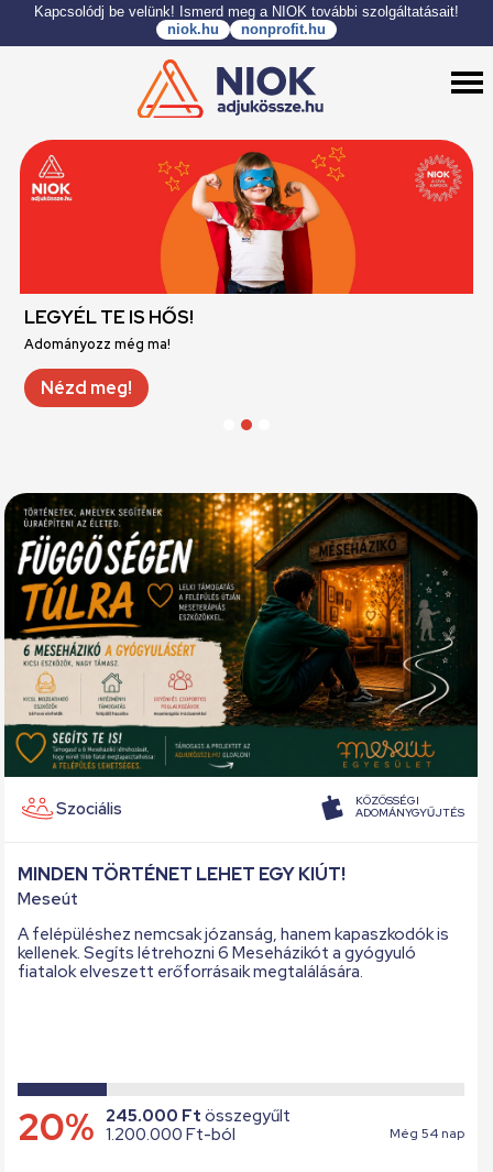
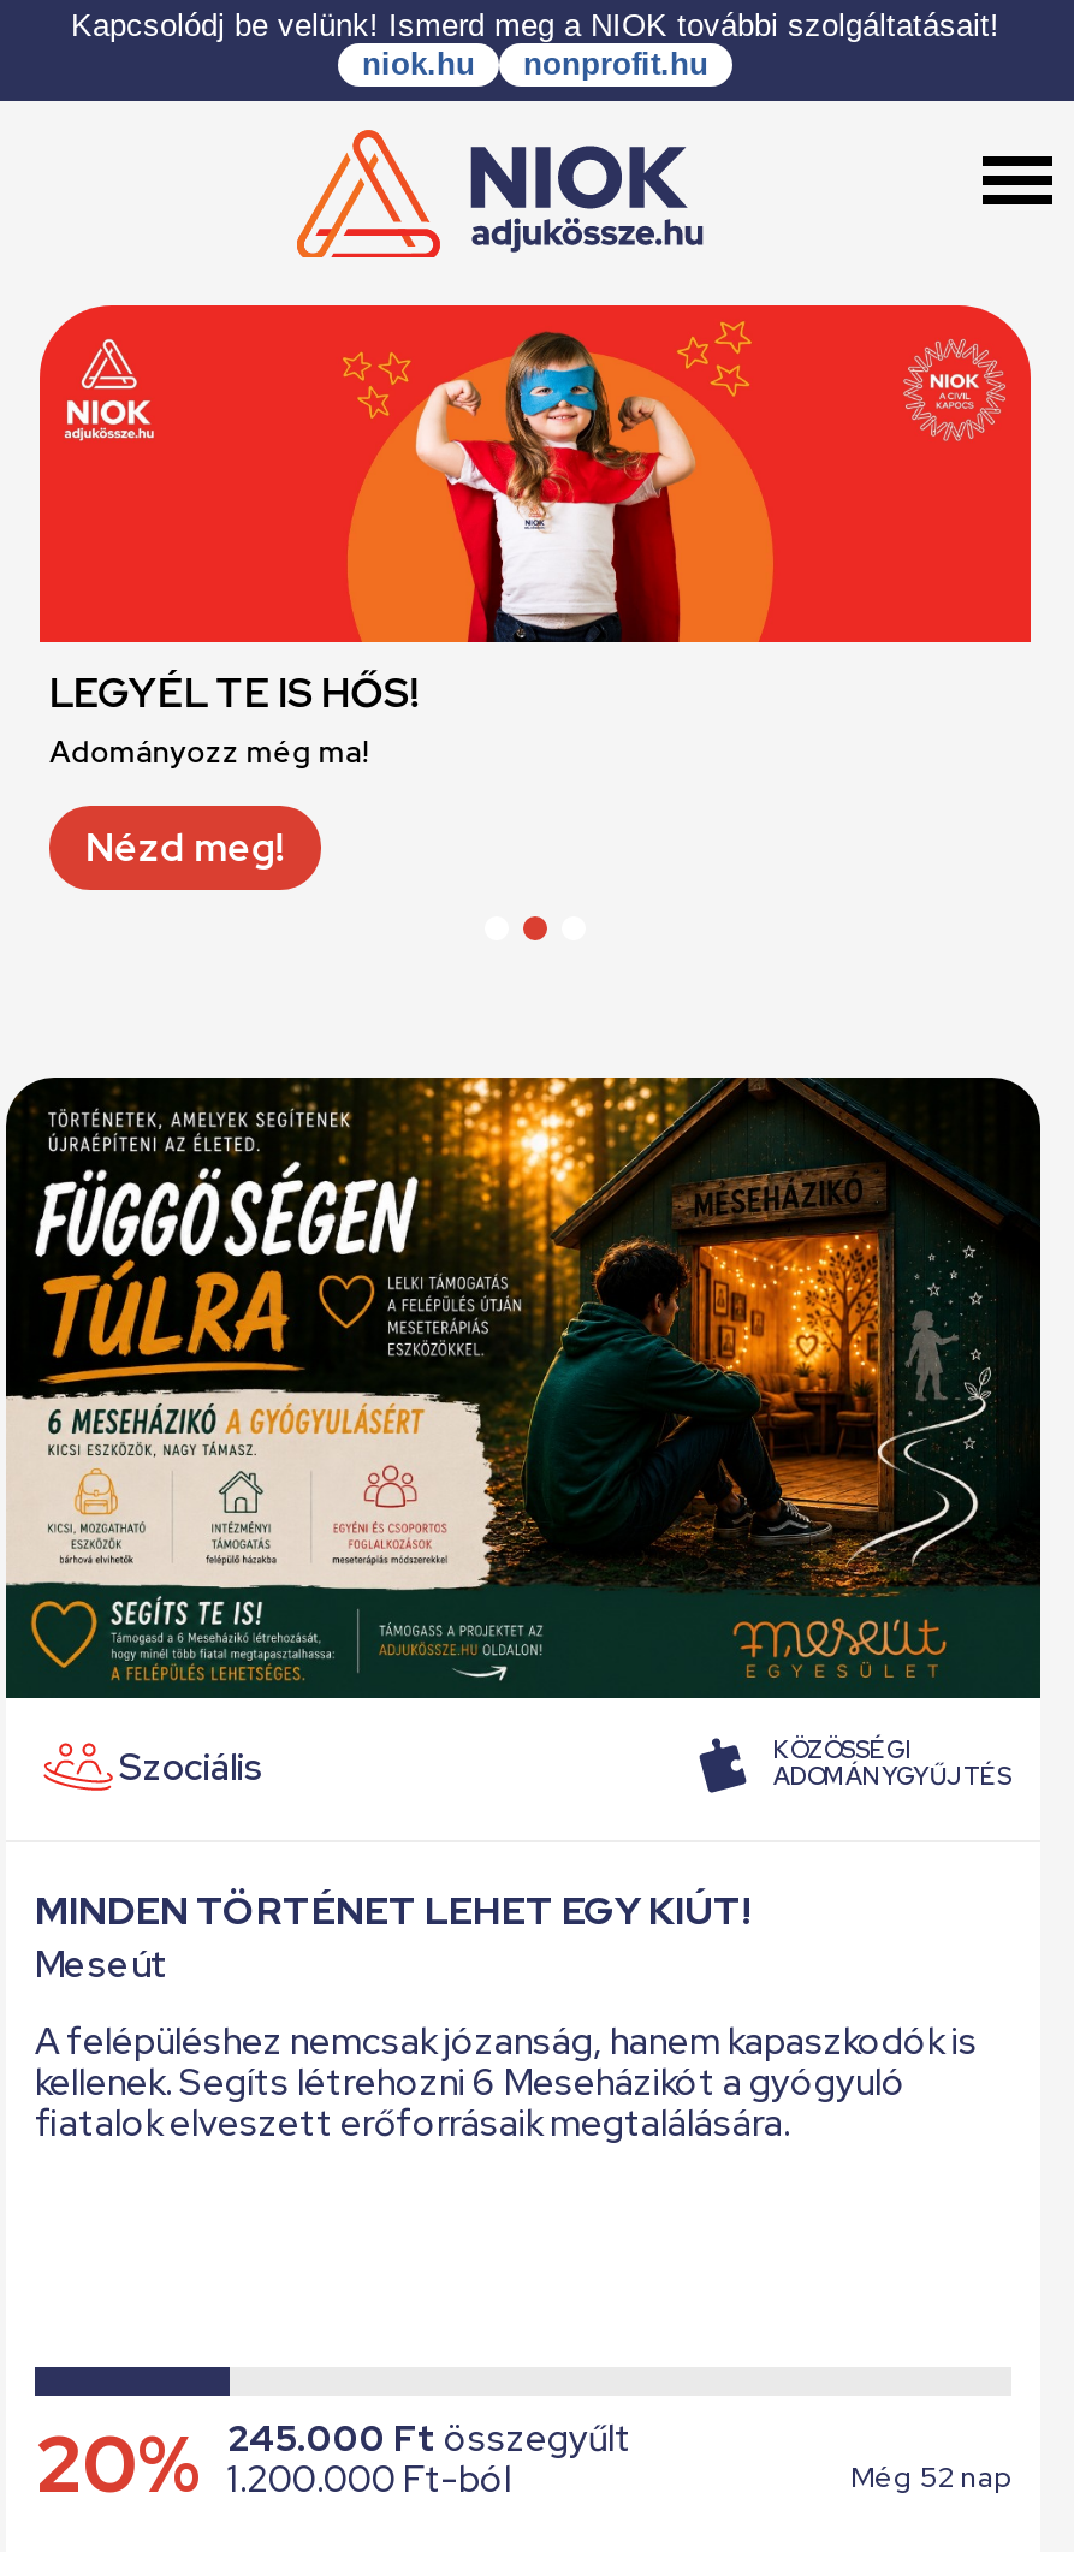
- Még 54 nap
+ Még 52 nap
